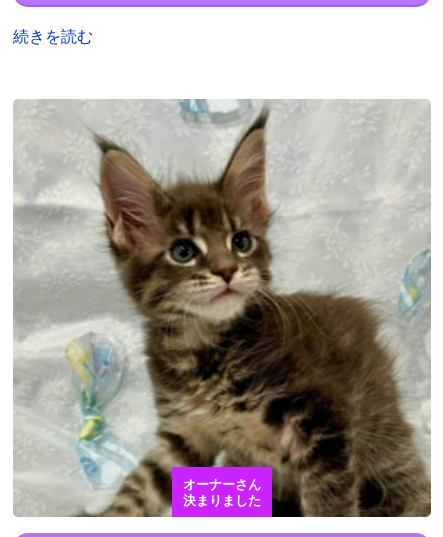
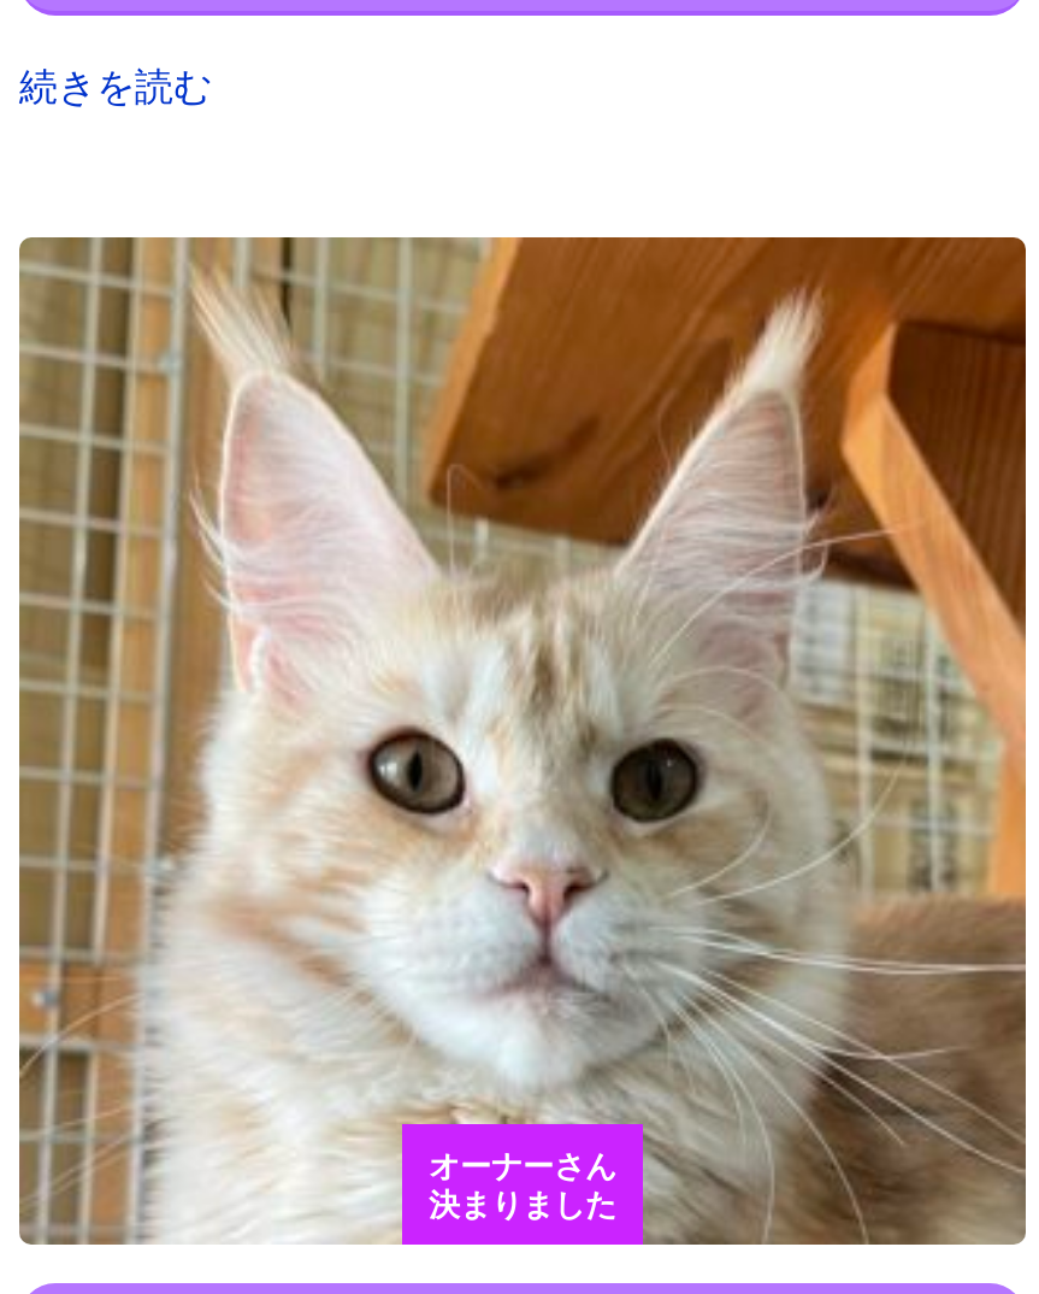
- [image]
+ [image]
